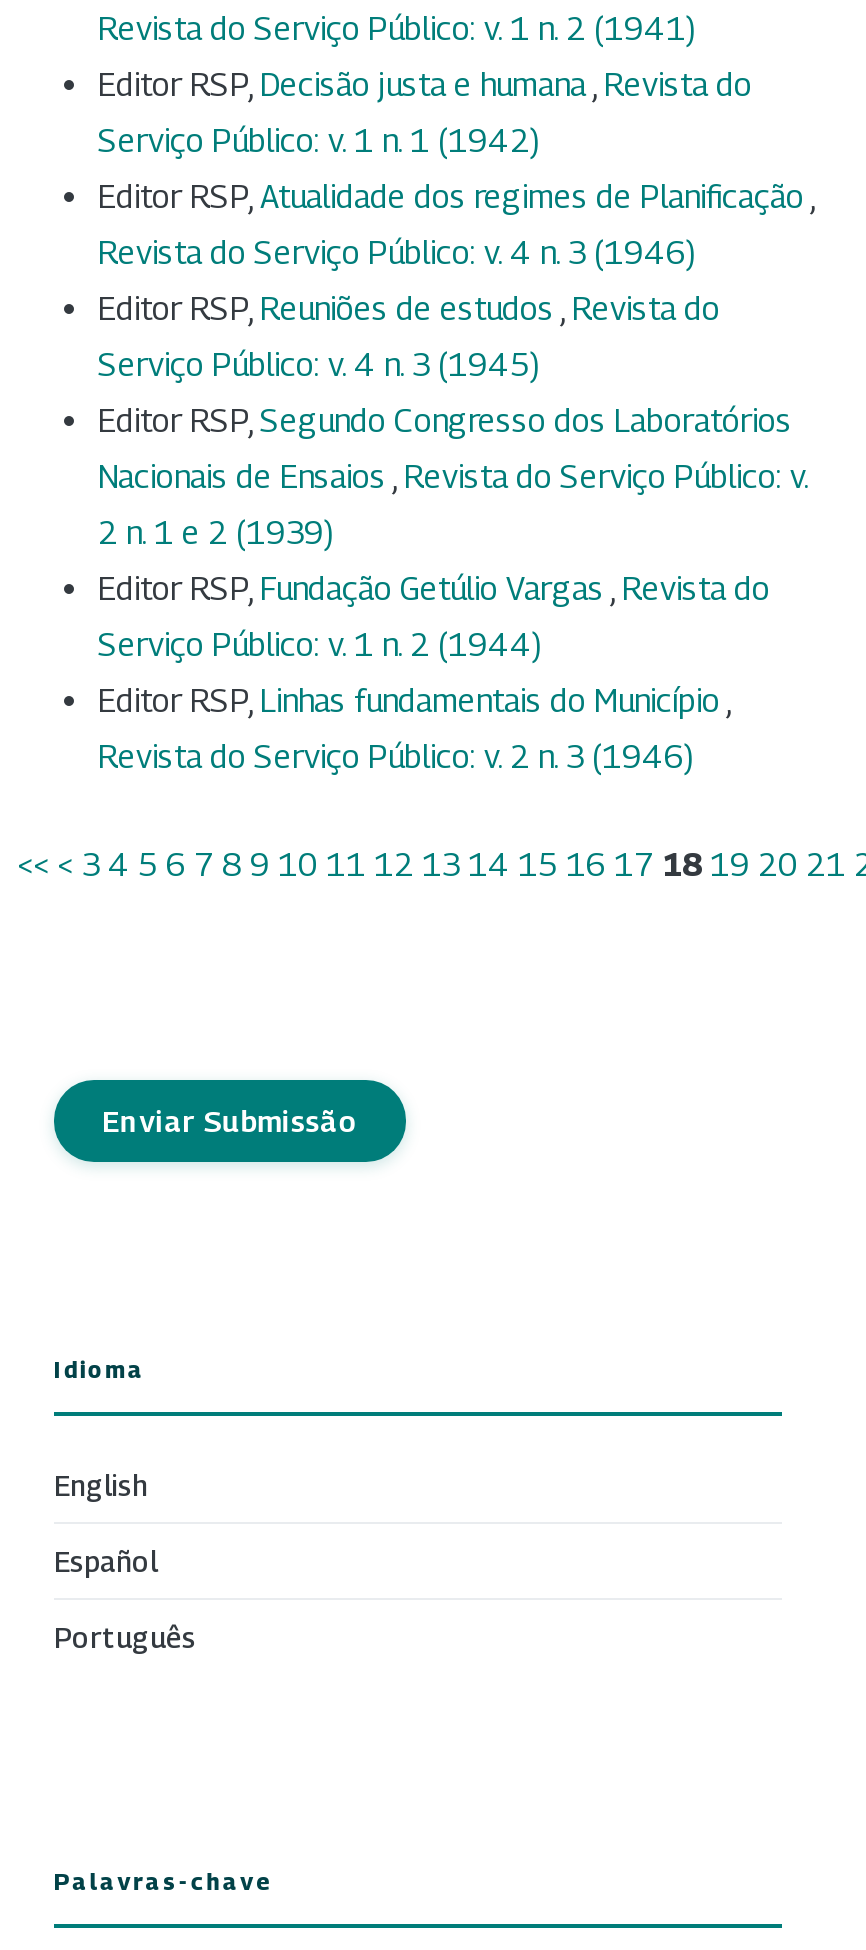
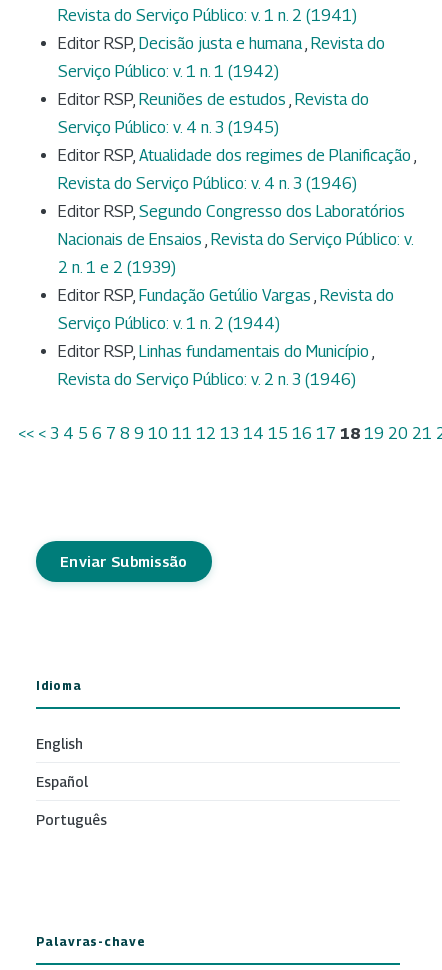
moved down: Editor RSP, Atualidade dos regimes de Planificação | Revista do Serviço Público: v. 4 n. 3 (1946)

moved up: Editor RSP, Reuniões de estudos, Revista do | Serviço Público: v. 4 n. 3 (1945)
